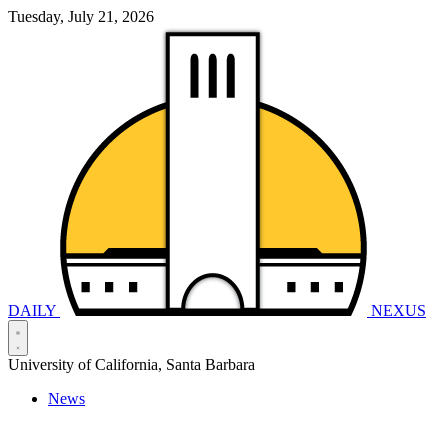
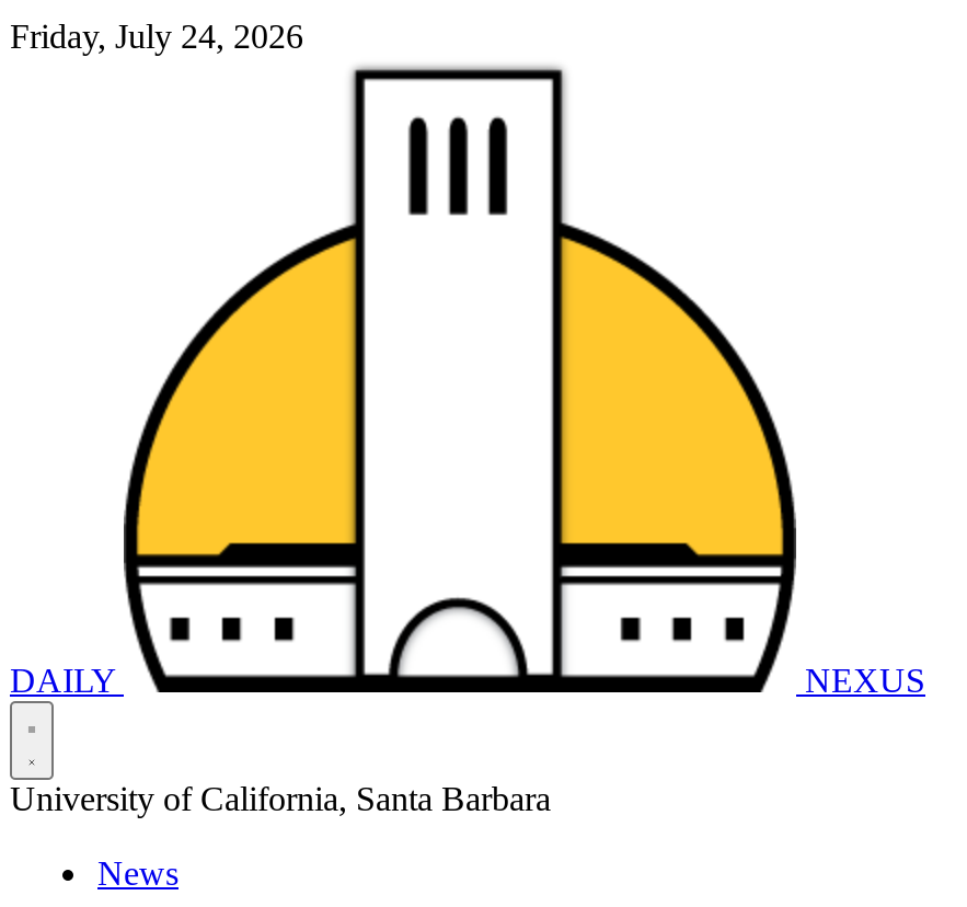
- Tuesday, July 21, 2026
+ Friday, July 24, 2026
